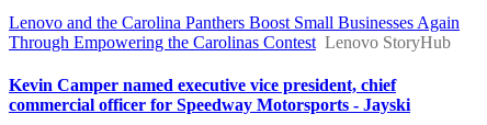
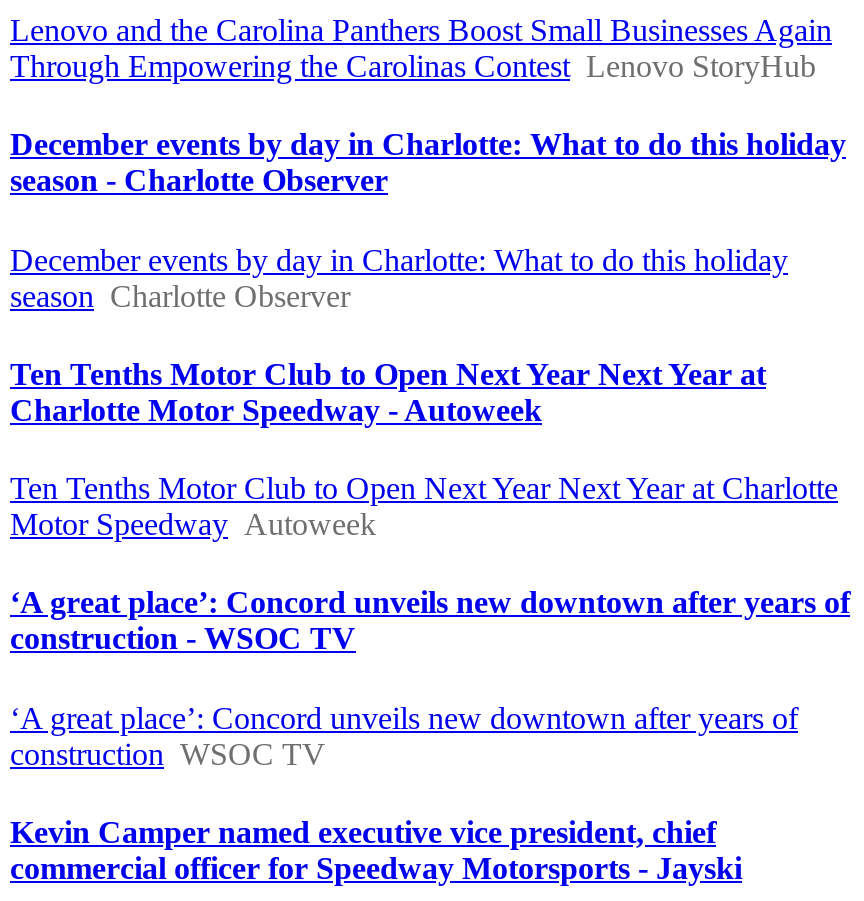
+ December events by day in Charlotte: What to do this holiday
+ season - Charlotte Observer
+ December events by day in Charlotte: What to do this holiday
+ season Charlotte Observer
+ Ten Tenths Motor Club to Open Next Year Next Year at
+ Charlotte Motor Speedway - Autoweek
+ Ten Tenths Motor Club to Open Next Year Next Year at Charlotte
+ Motor Speedway Autoweek
+ ‘A great place’: Concord unveils new downtown after years of
+ construction - WSOC TV
+ ‘A great place’: Concord unveils new downtown after years of
+ construction WSOC TV
